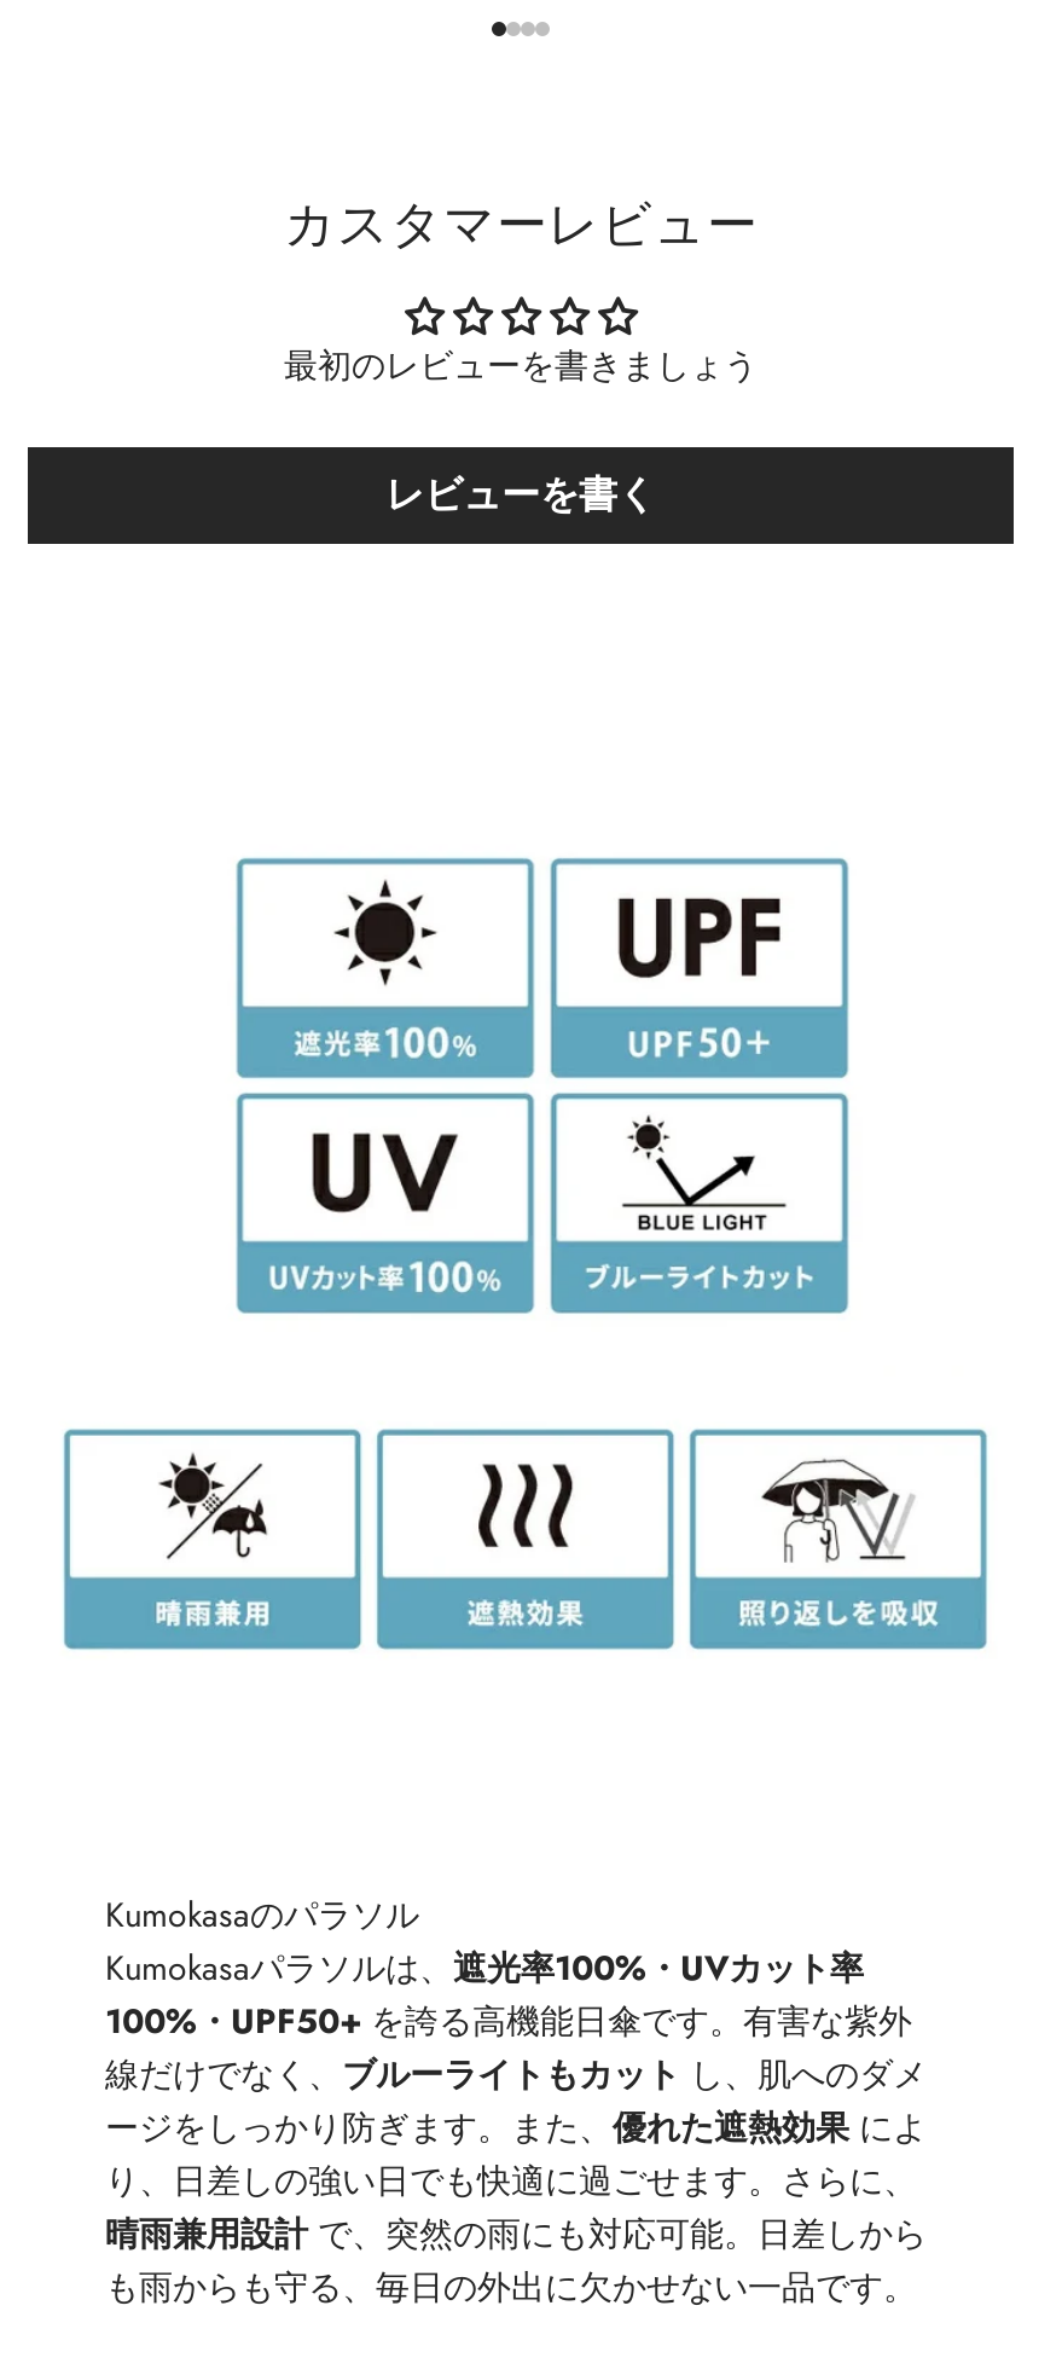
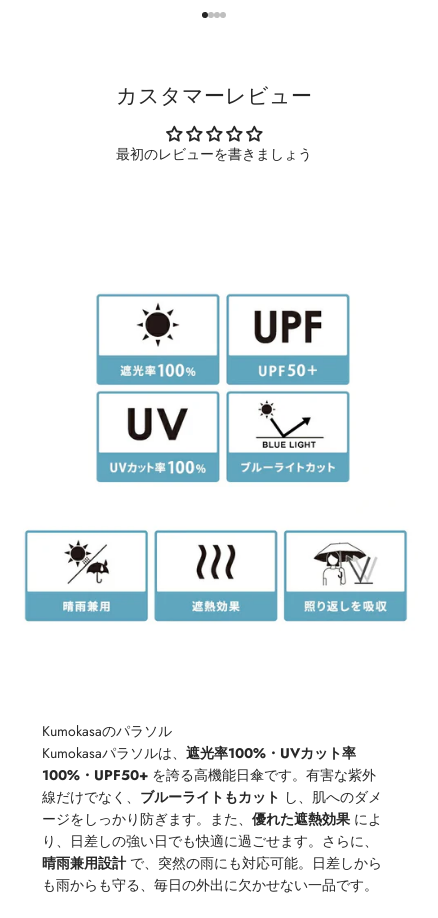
- レビューを書く
